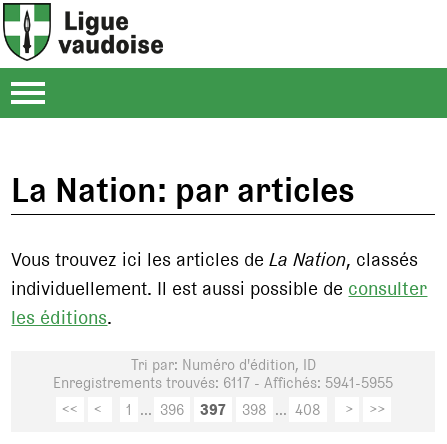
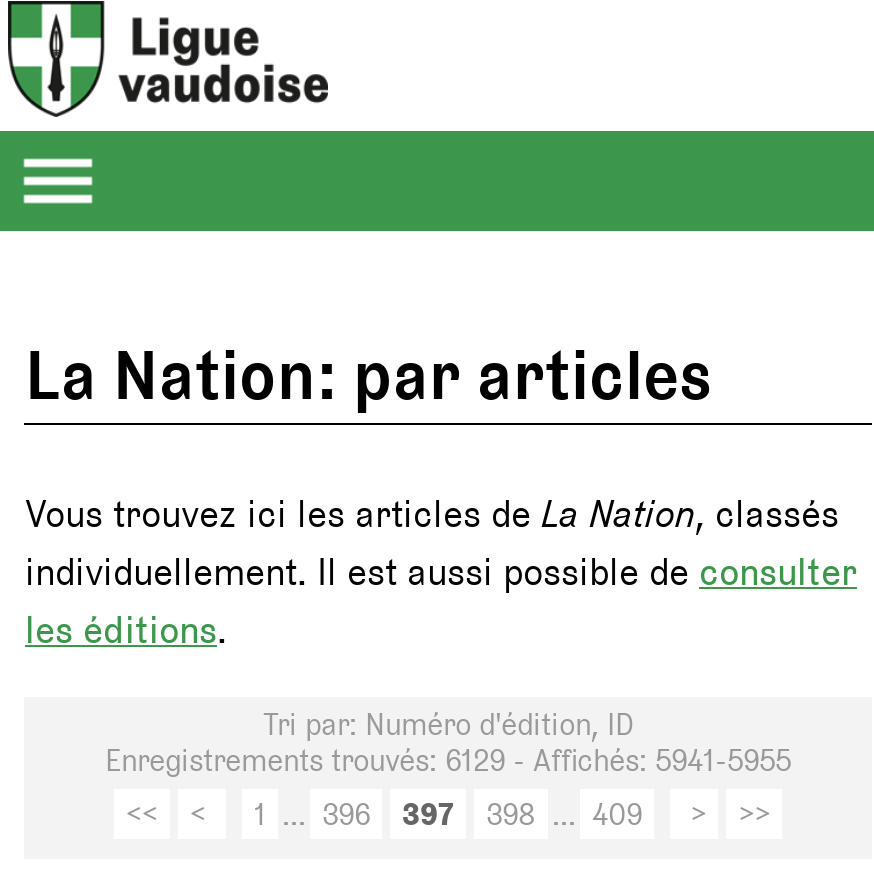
- Enregistrements trouvés: 6117 - Affichés: 5941-5955
+ Enregistrements trouvés: 6129 - Affichés: 5941-5955

- 398 ... 408
+ 398 ... 409
